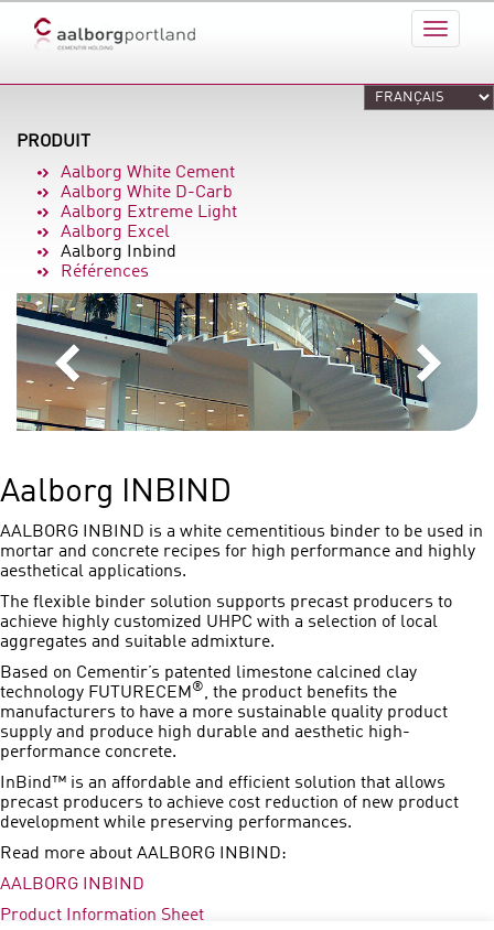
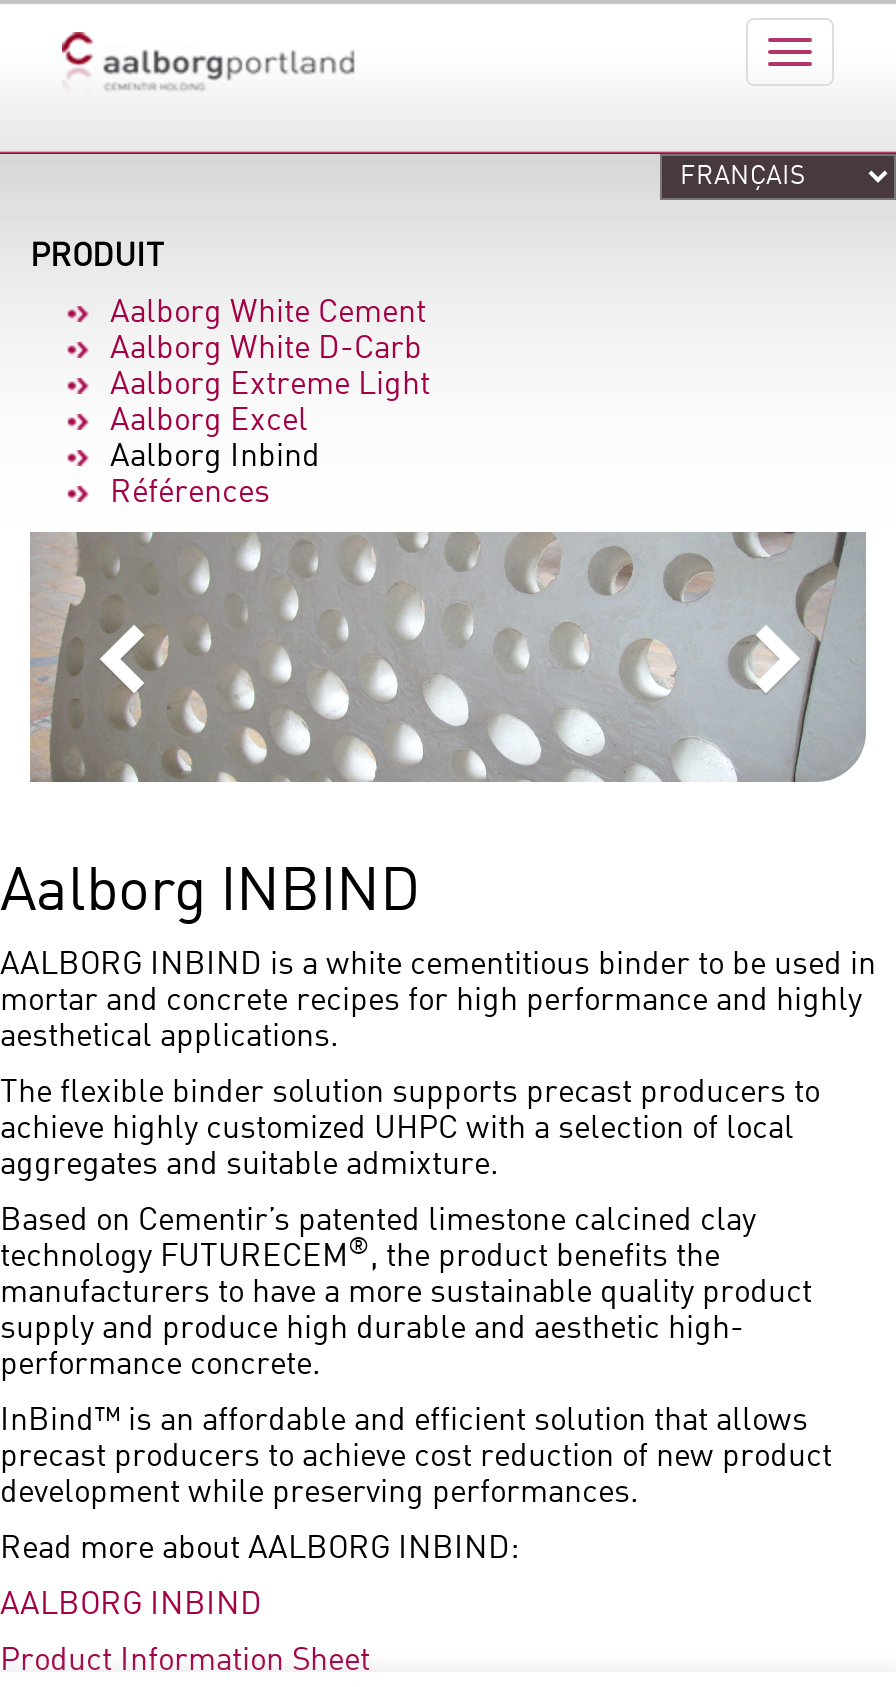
- [image]
+ [image]
